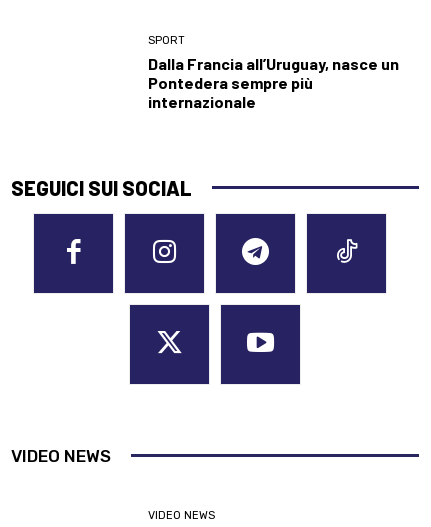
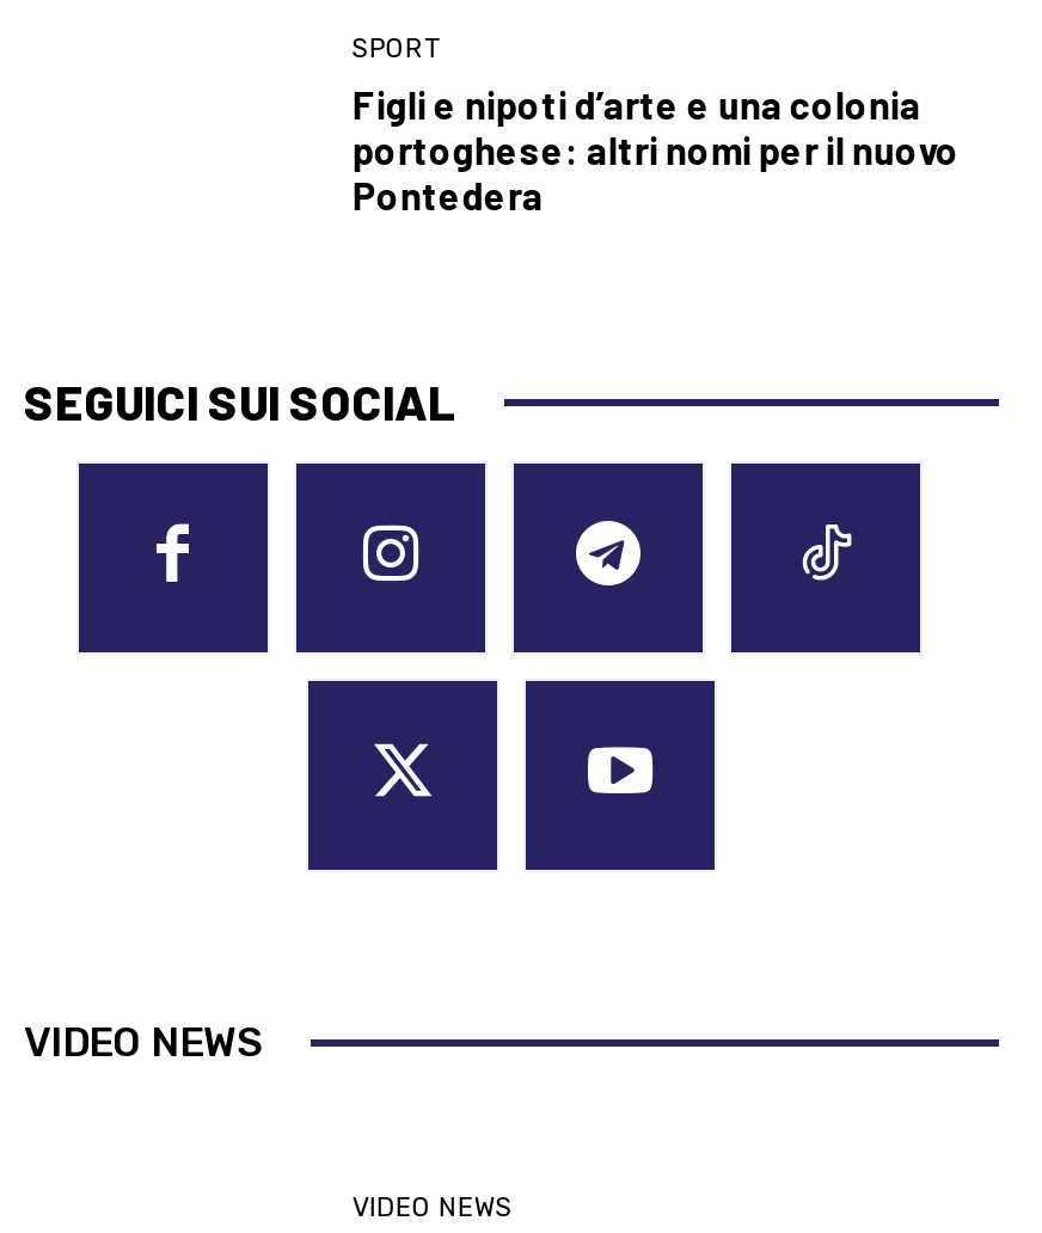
- Dalla Francia all’Uruguay, nasce un
- Pontedera sempre più
- internazionale
+ Figli e nipoti d’arte e una colonia
+ portoghese: altri nomi per il nuovo
+ Pontedera
